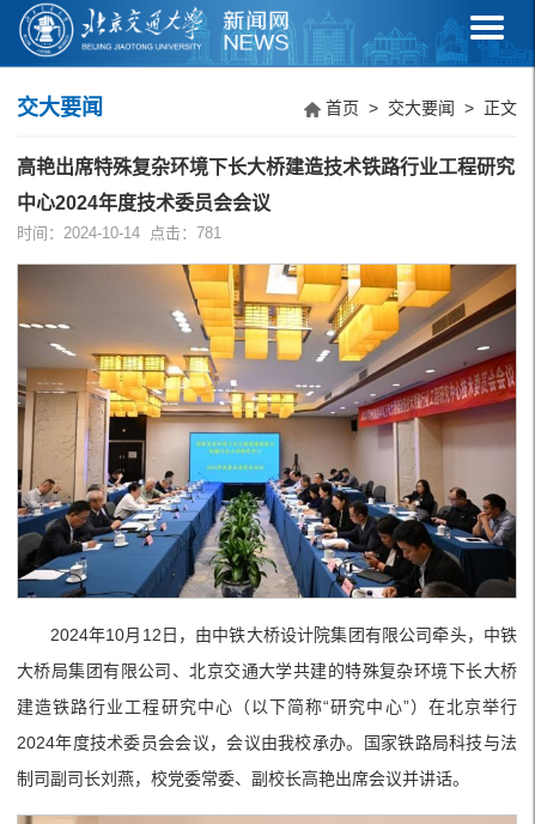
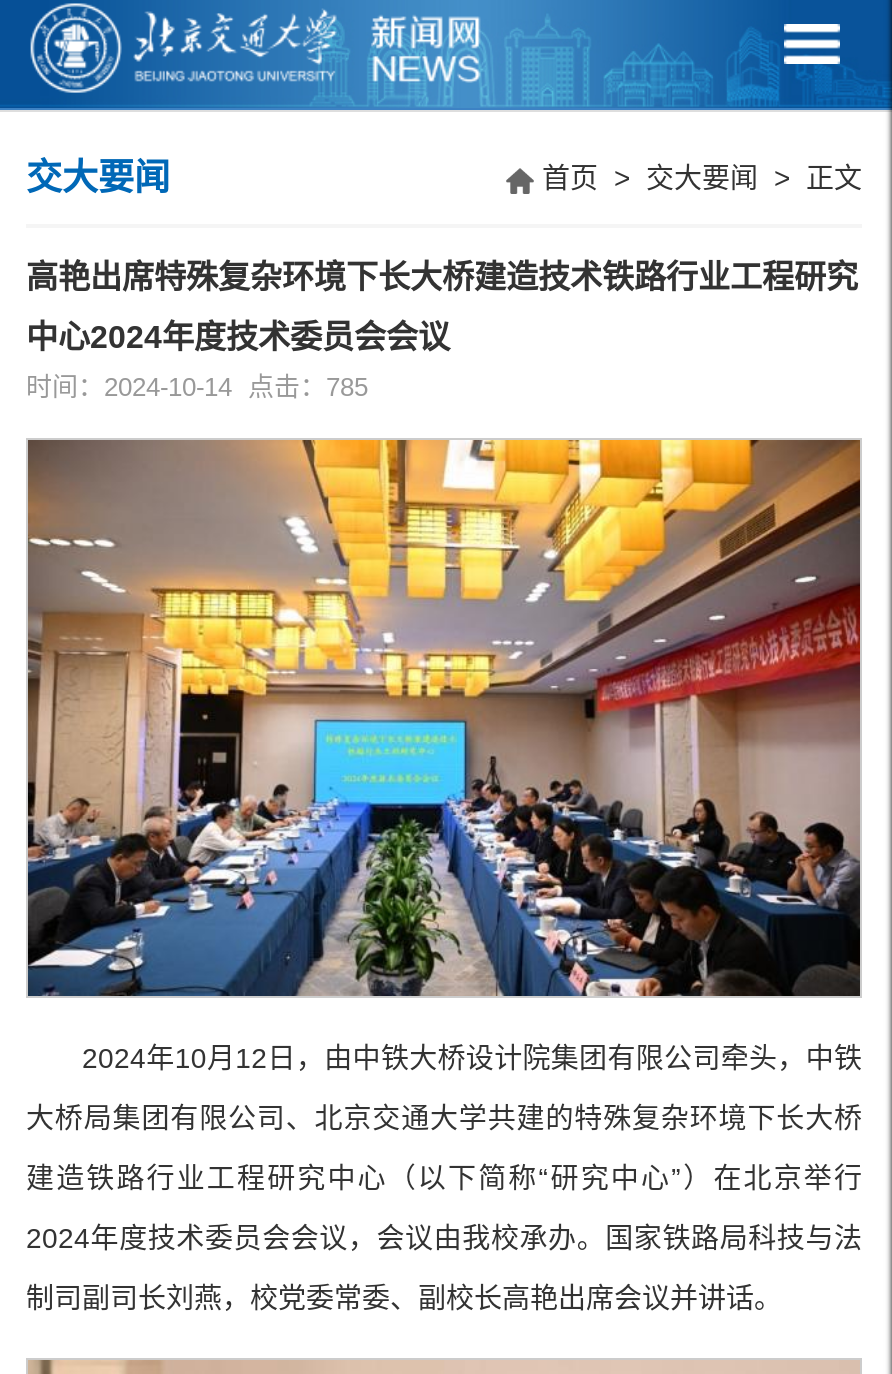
- 时间：2024-10-14 点击：781
+ 时间：2024-10-14 点击：785
